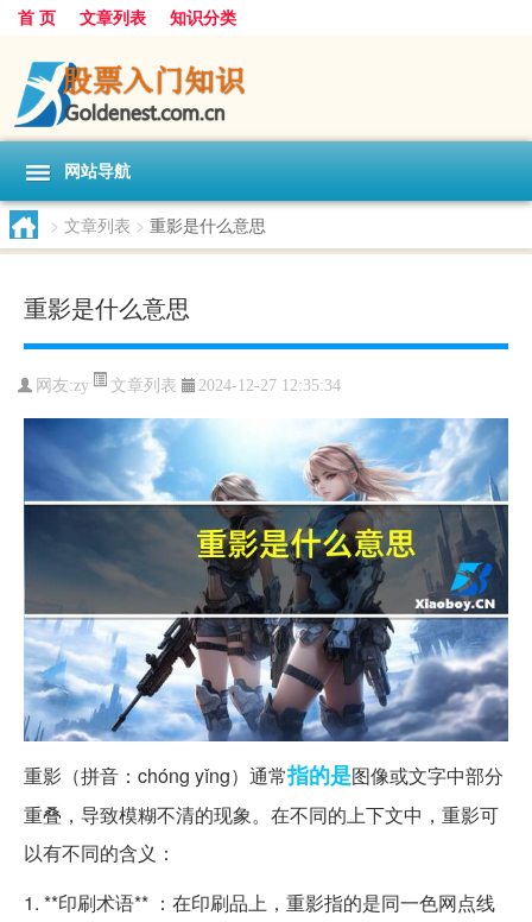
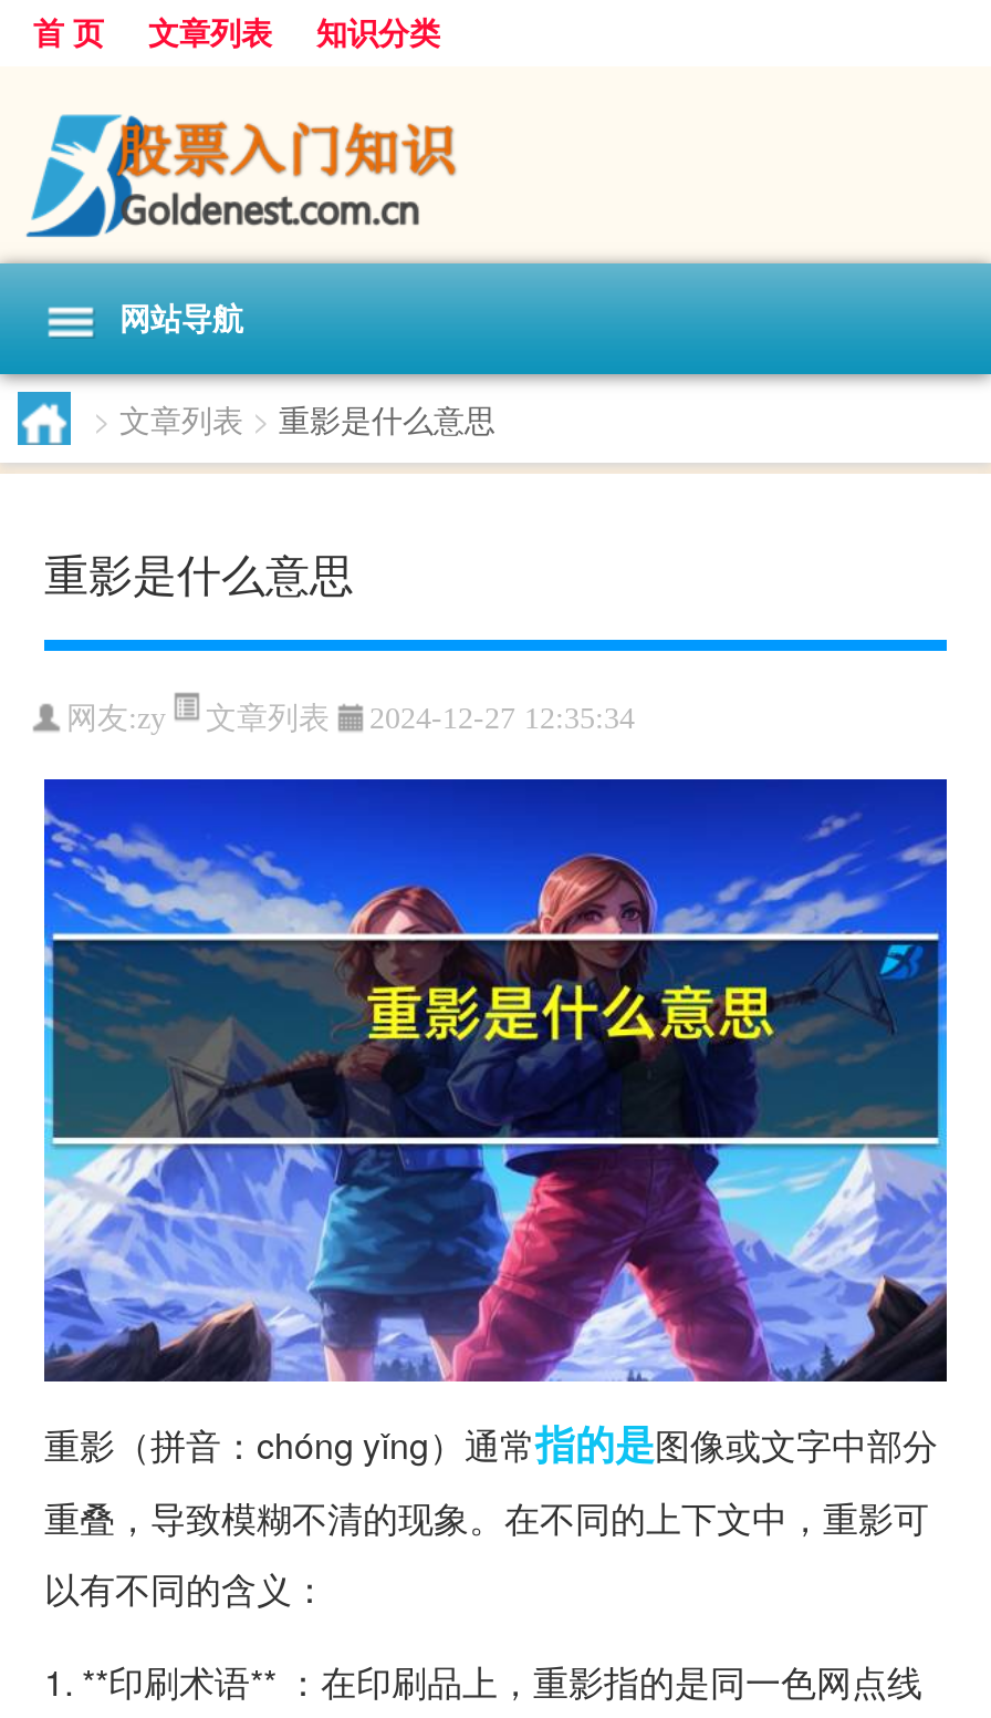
- [image]
+ [image]
